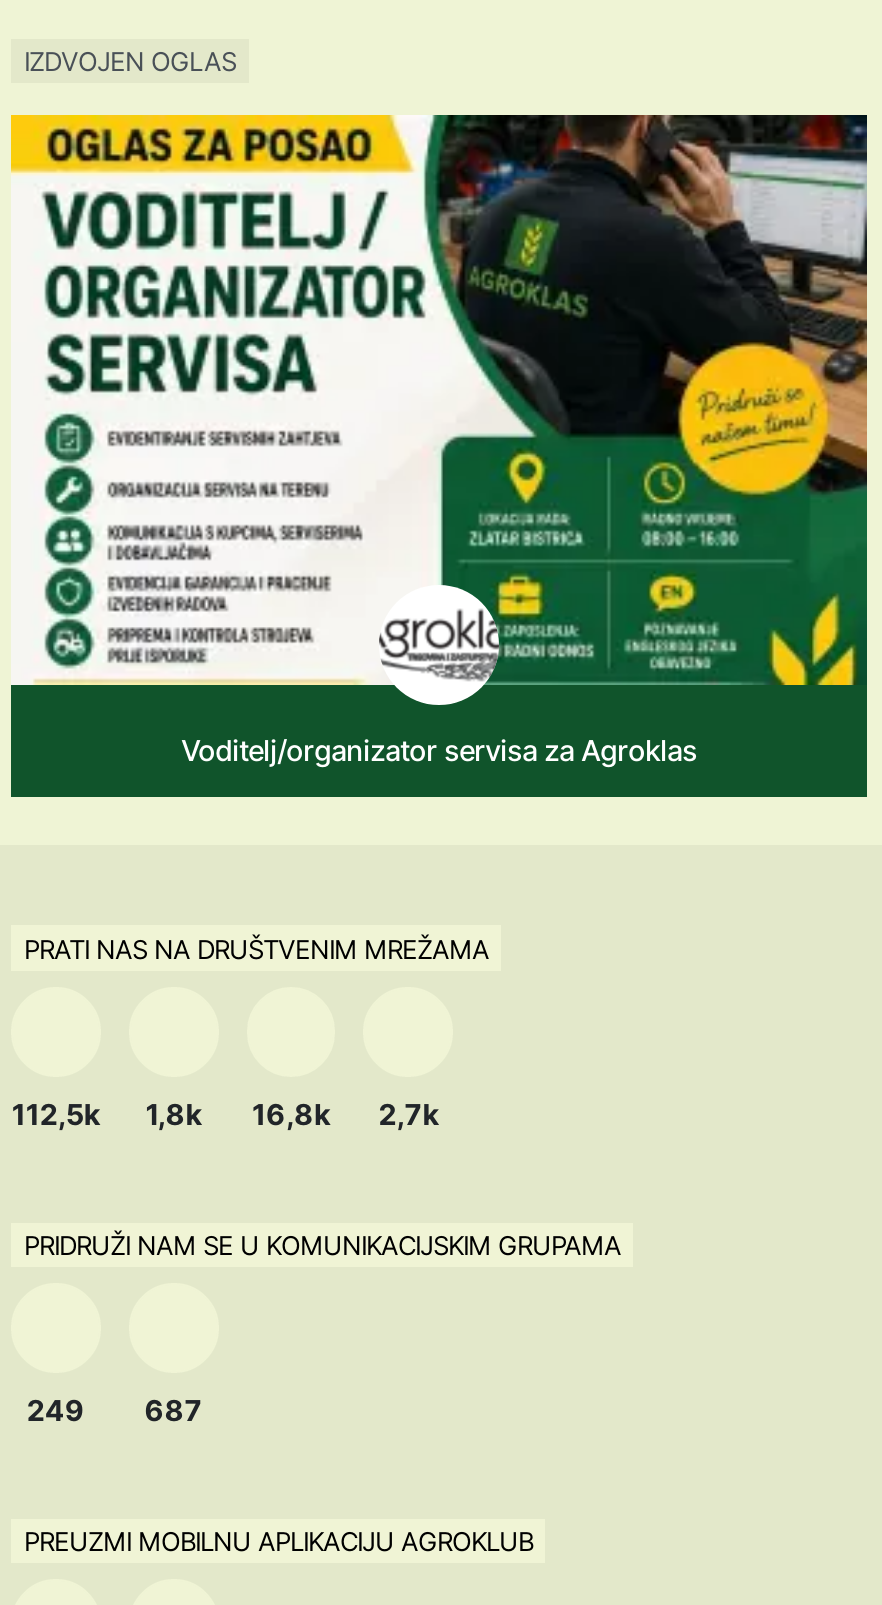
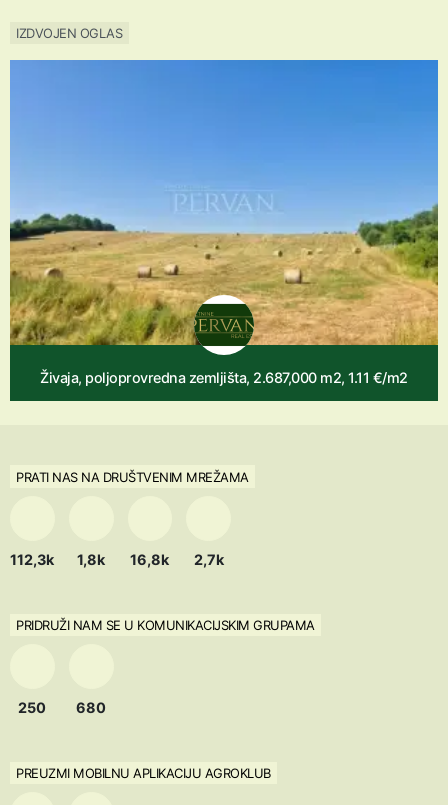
- [image]
- Voditelj/organizator servisa za Agroklas
+ [image]
+ Živaja, poljoprovredna zemljišta, 2.687,000 m2, 1.11 €/m2

- 112,5k 1,8k 16,8k 2,7k
+ 112,3k 1,8k 16,8k 2,7k

- 249
+ 250

- 687
+ 680
